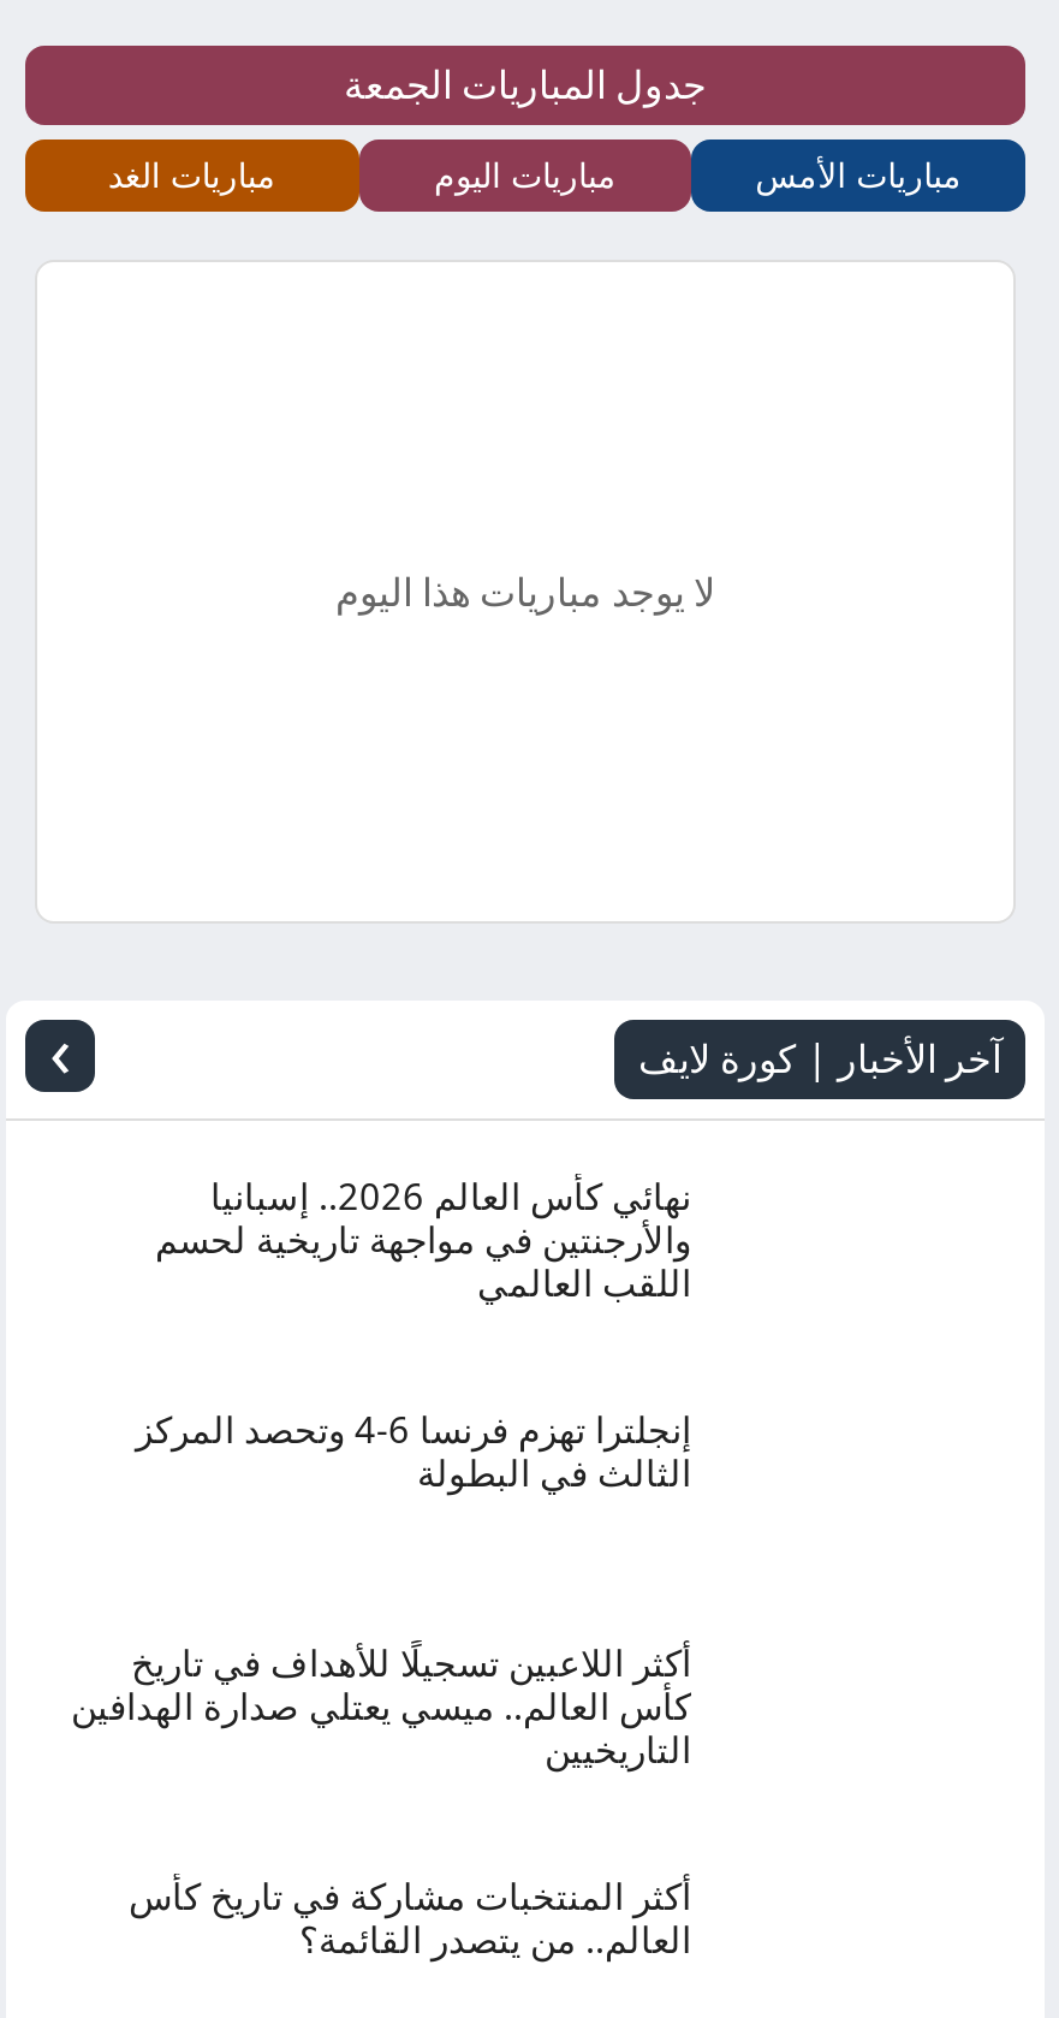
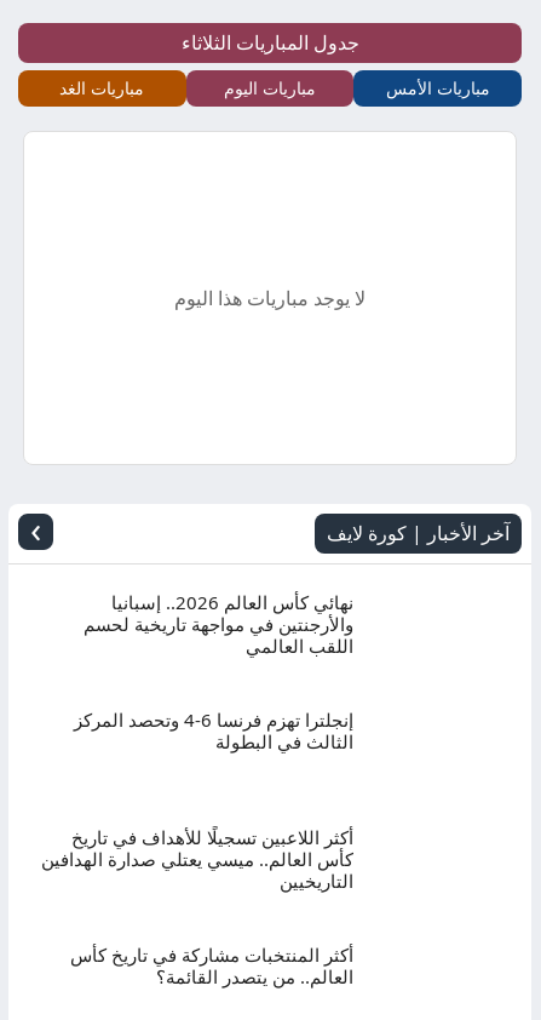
- جدول المباريات الجمعة
+ جدول المباريات الثلاثاء
